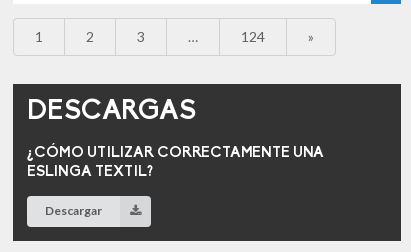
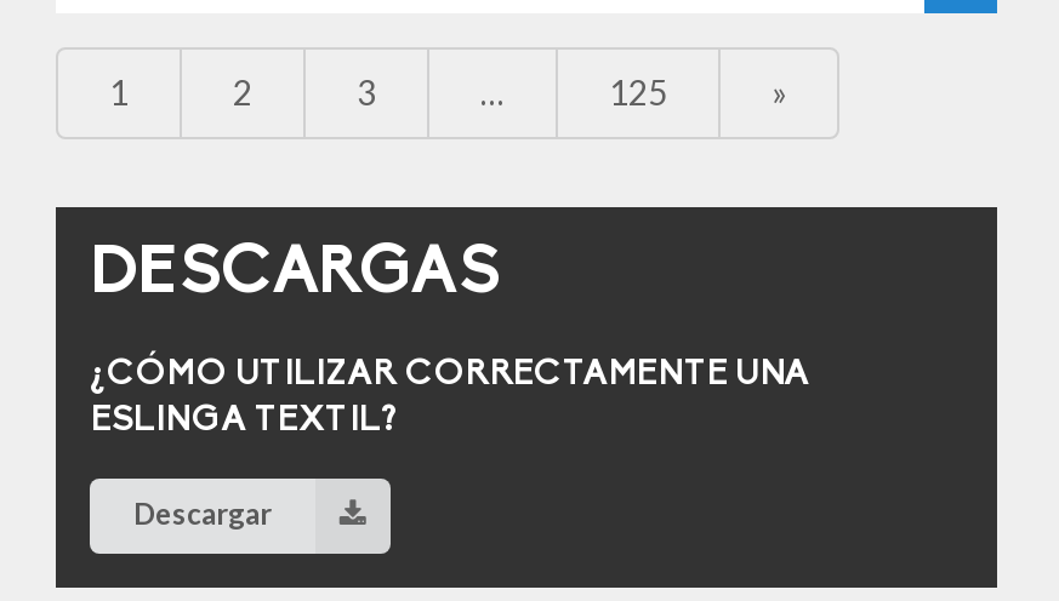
- 124
+ 125
